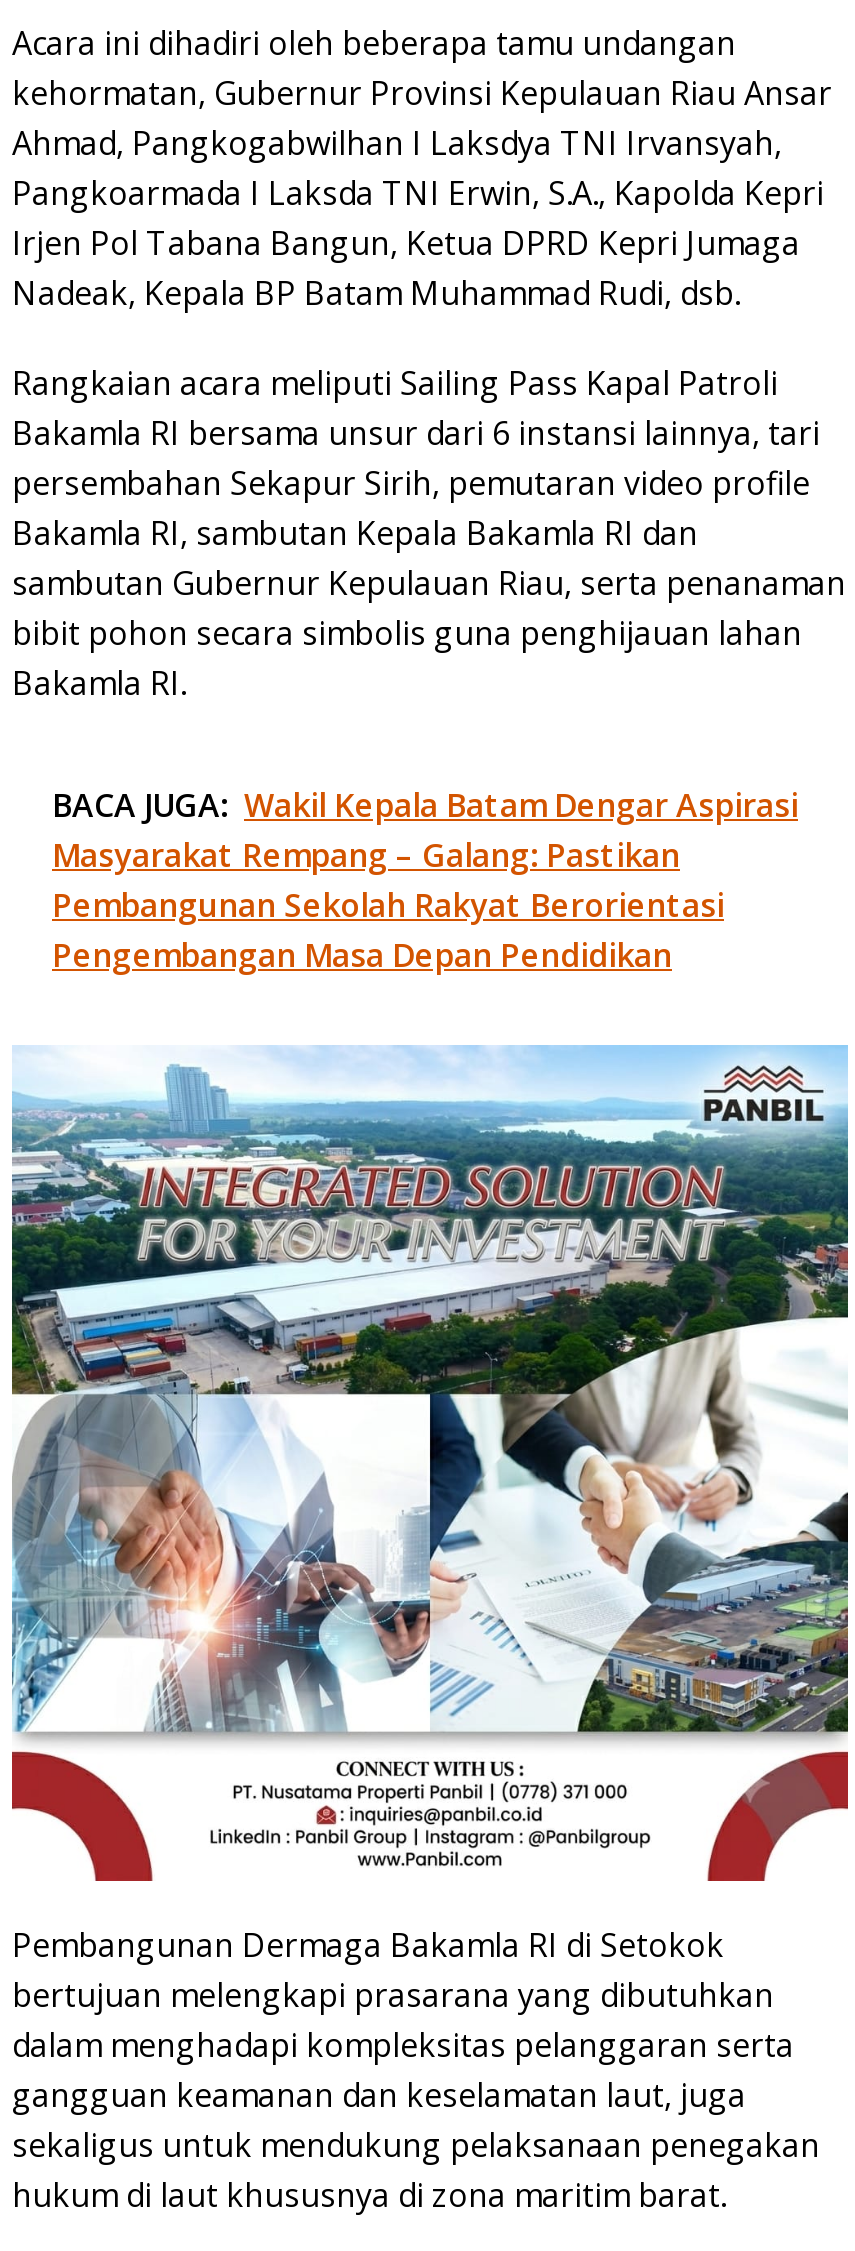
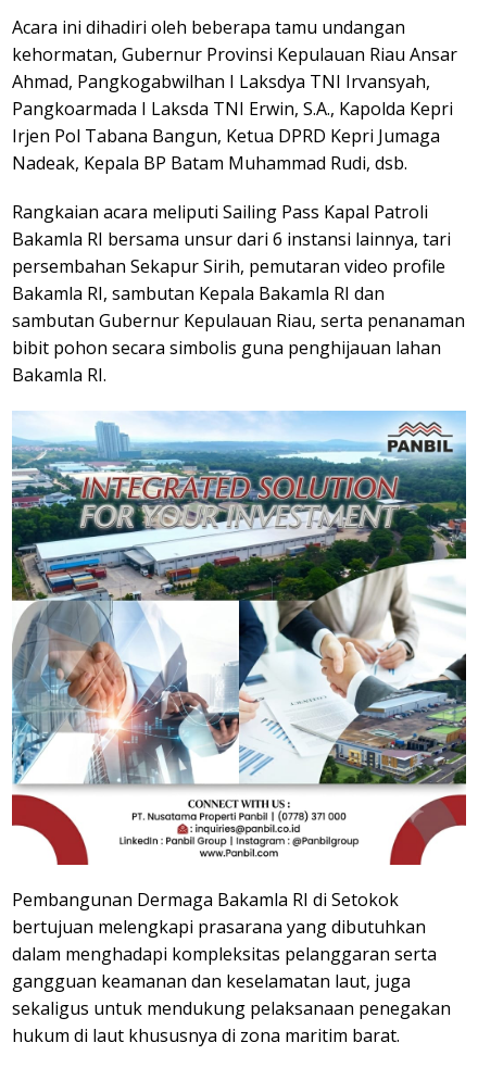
- BACA JUGA: Wakil Kepala Batam Dengar Aspirasi
- Masyarakat Rempang – Galang: Pastikan
- Pembangunan Sekolah Rakyat Berorientasi
- Pengembangan Masa Depan Pendidikan
